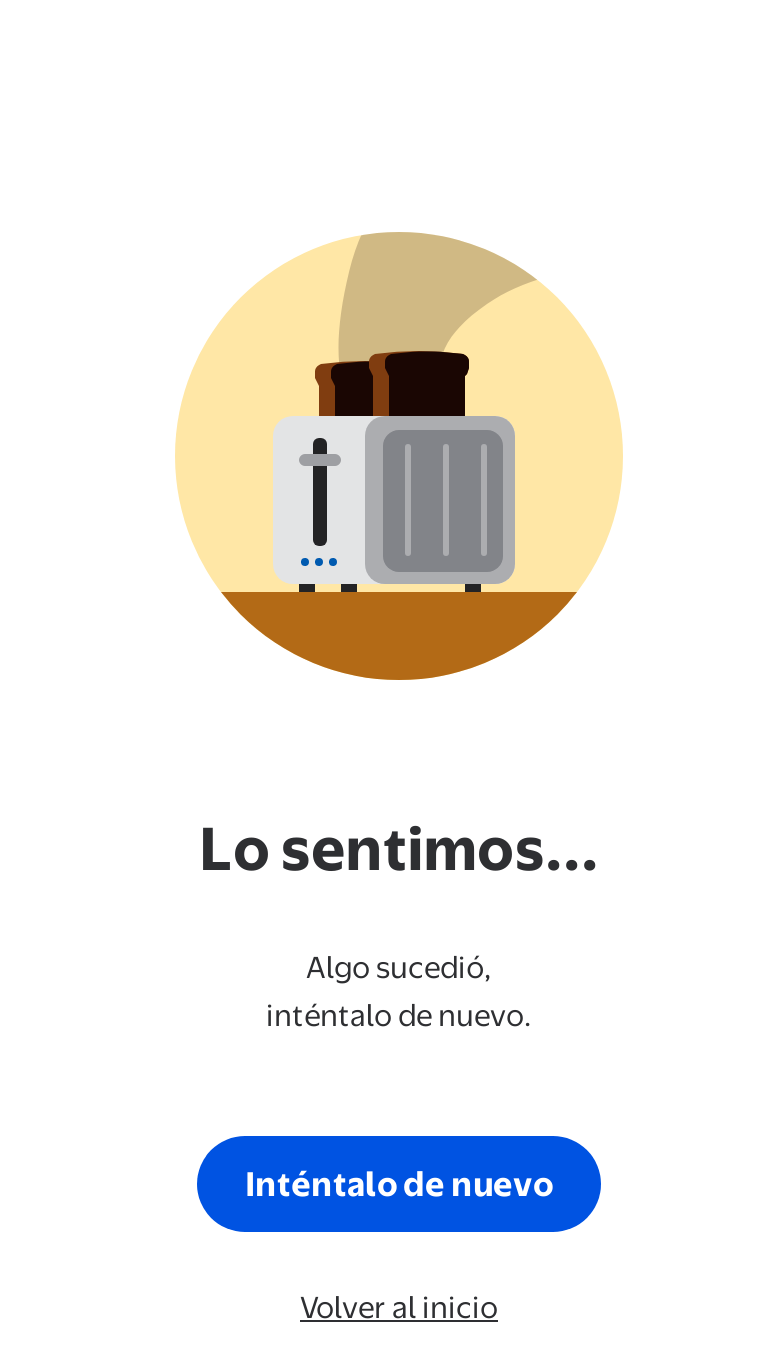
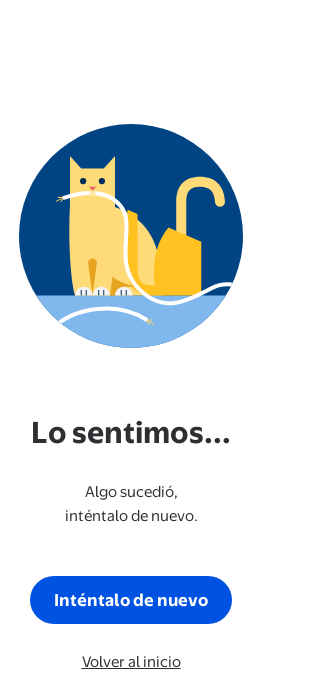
- [image]
+ [image]
